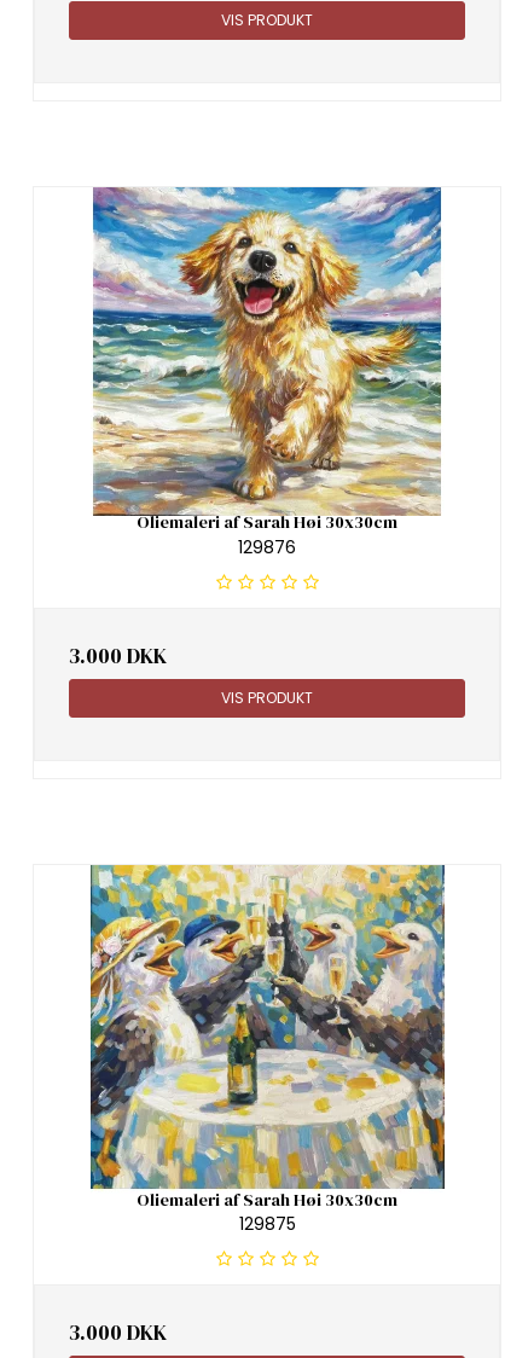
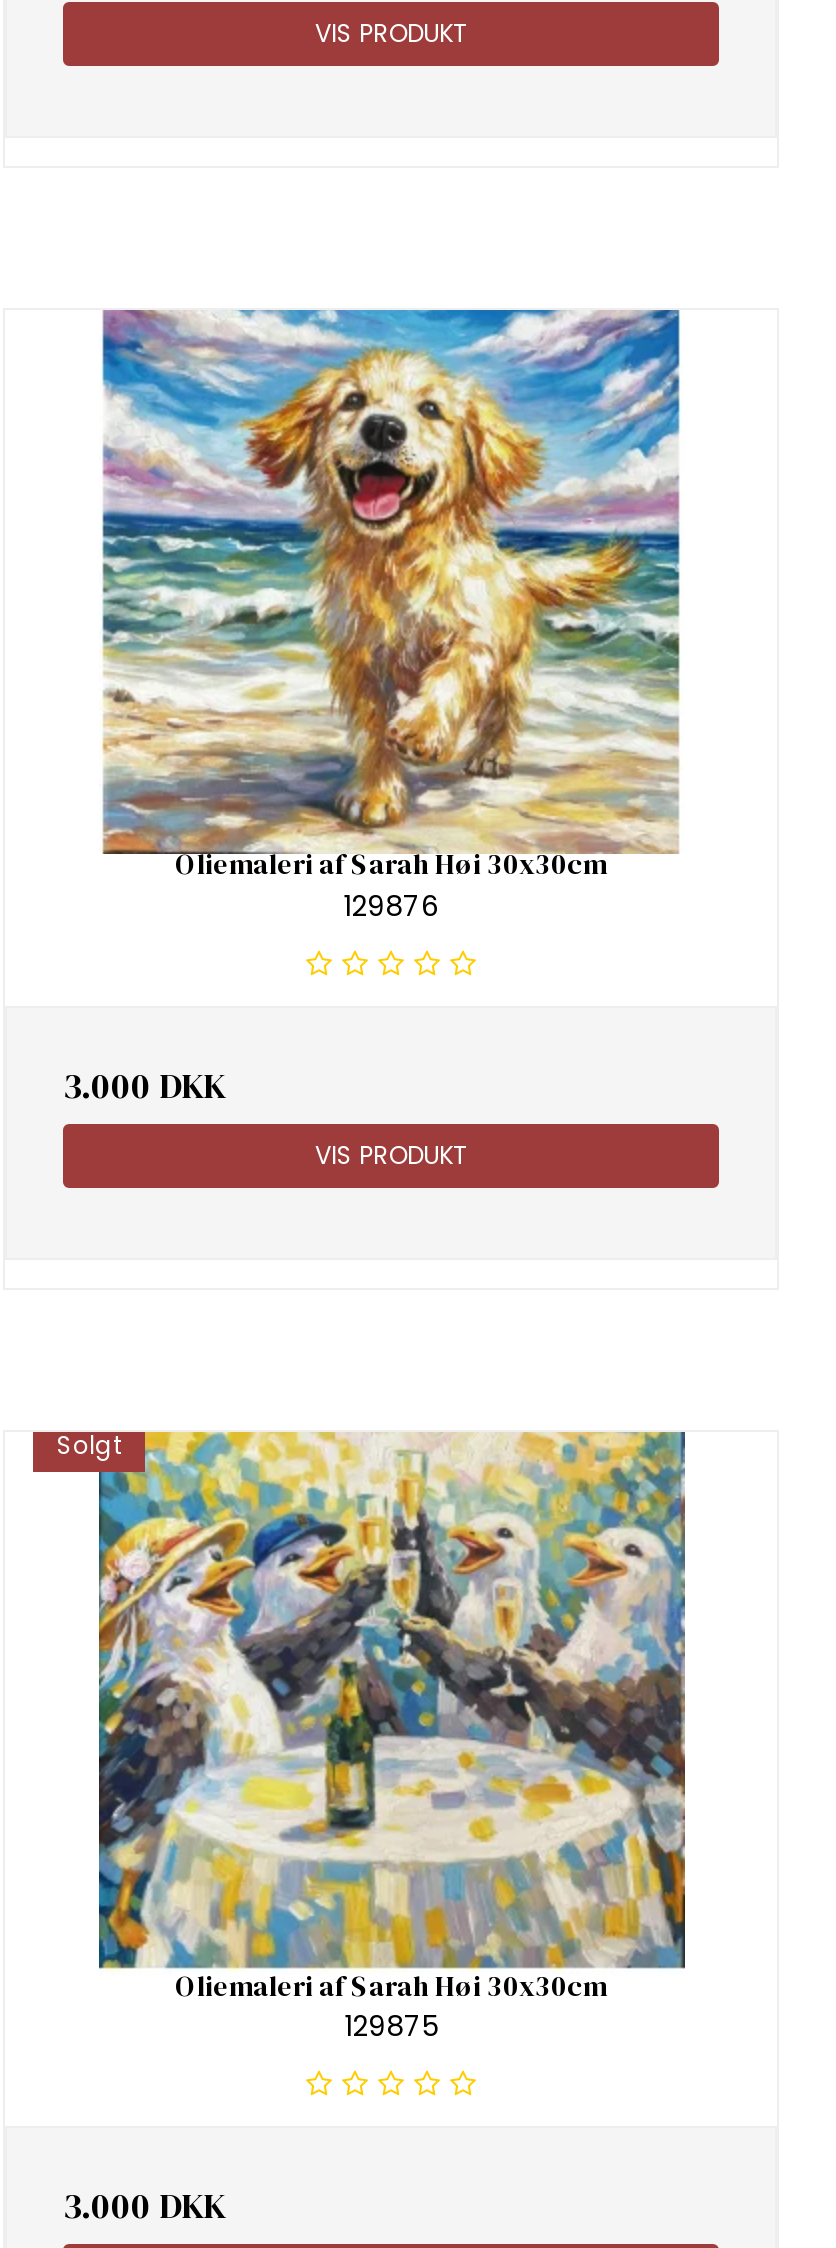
+ Solgt
